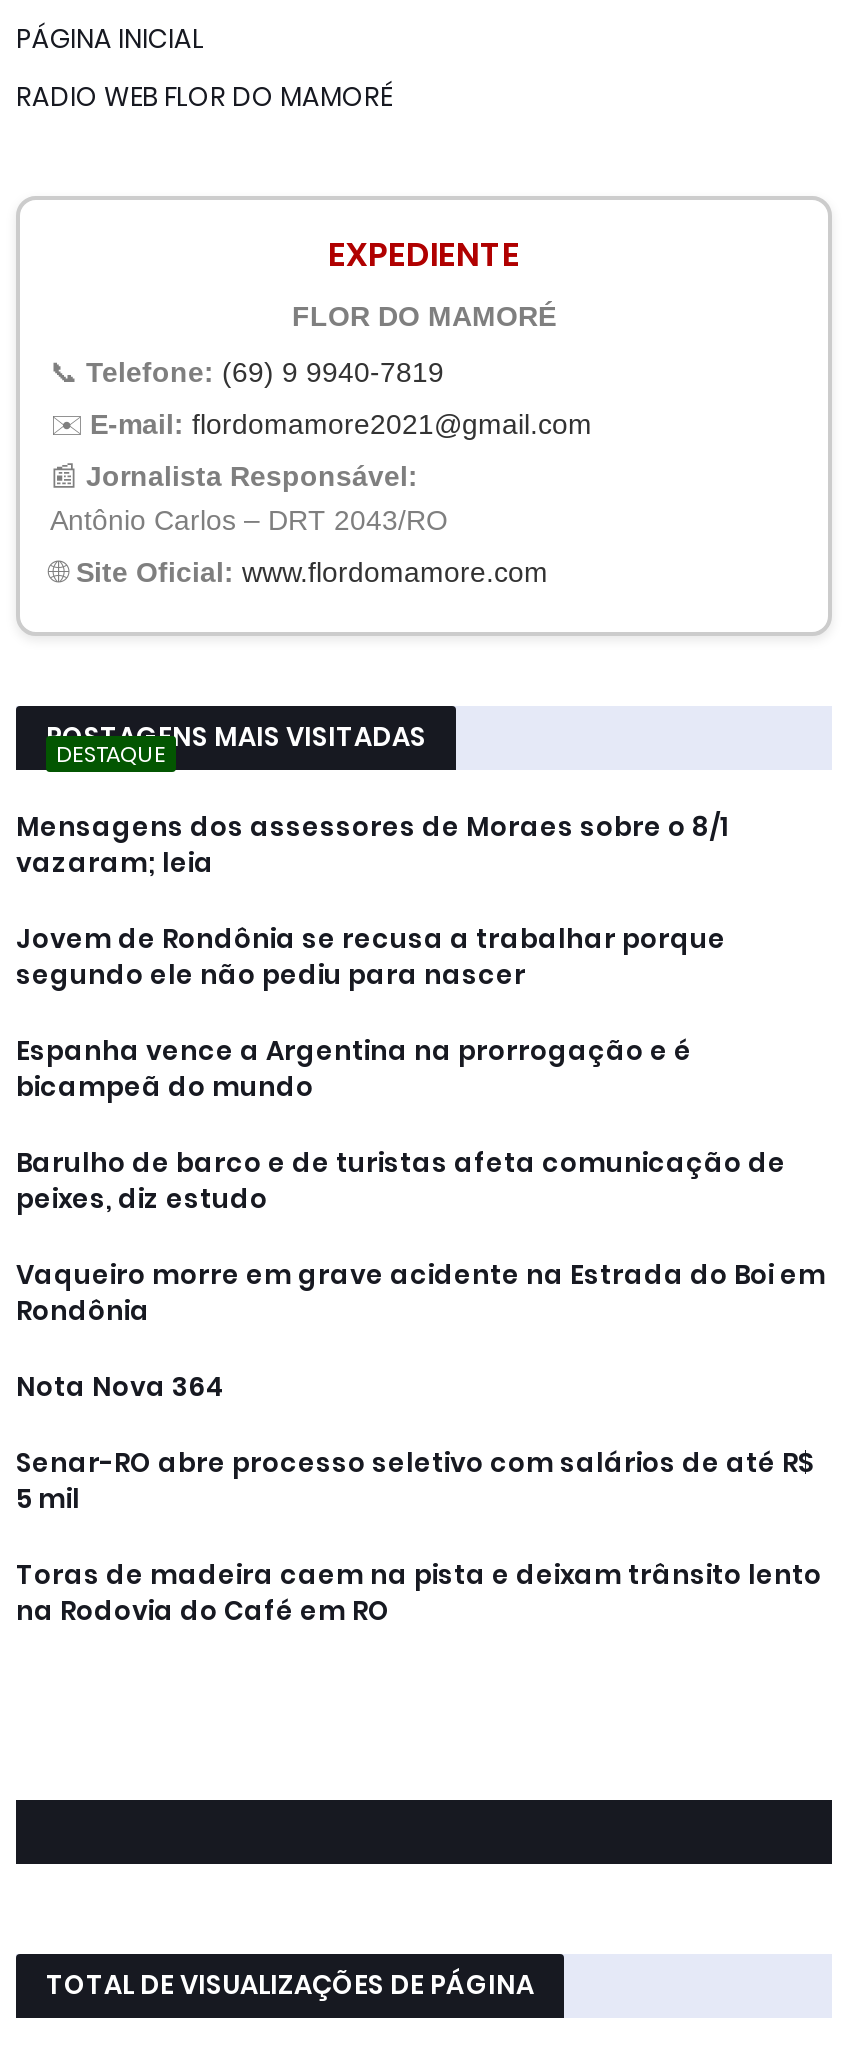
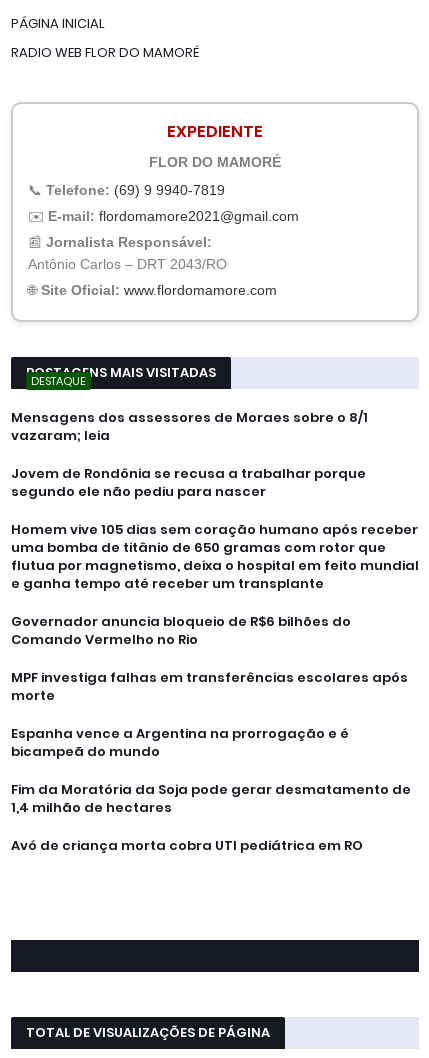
+ Homem vive 105 dias sem coração humano após receber
+ uma bomba de titânio de 650 gramas com rotor que
+ flutua por magnetismo, deixa o hospital em feito mundial
+ e ganha tempo até receber um transplante
+ Governador anuncia bloqueio de R$6 bilhões do
+ Comando Vermelho no Rio
+ MPF investiga falhas em transferências escolares após
+ morte

moved down: Espanha vence a Argentina na prorrogação e é | bicampeã do mundo

- Barulho de barco e de turistas afeta comunicação de
- peixes, diz estudo
- Vaqueiro morre em grave acidente na Estrada do Boi em
- Rondônia
- Nota Nova 364
- Senar-RO abre processo seletivo com salários de até R$
- 5 mil
- Toras de madeira caem na pista e deixam trânsito lento
- na Rodovia do Café em RO
+ Fim da Moratória da Soja pode gerar desmatamento de
+ 1,4 milhão de hectares
+ Avó de criança morta cobra UTI pediátrica em RO
